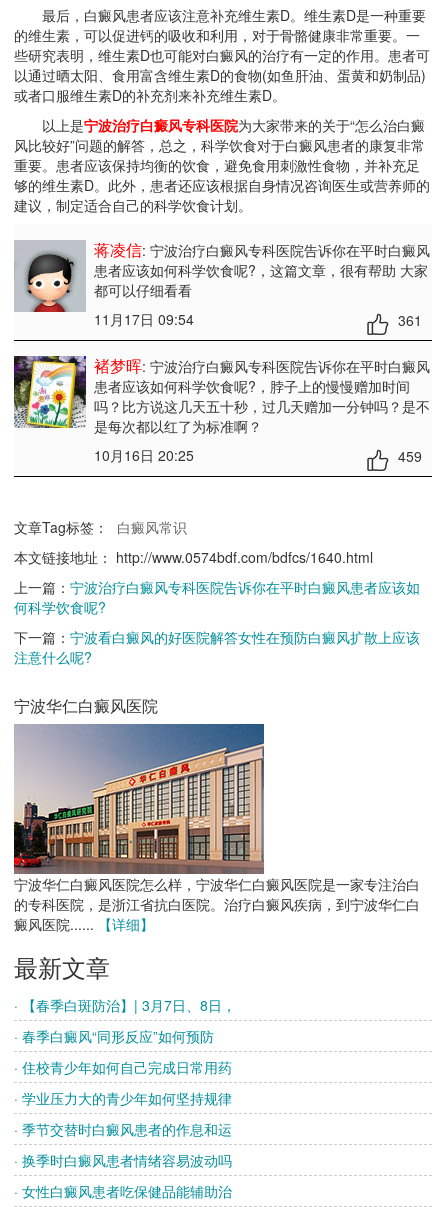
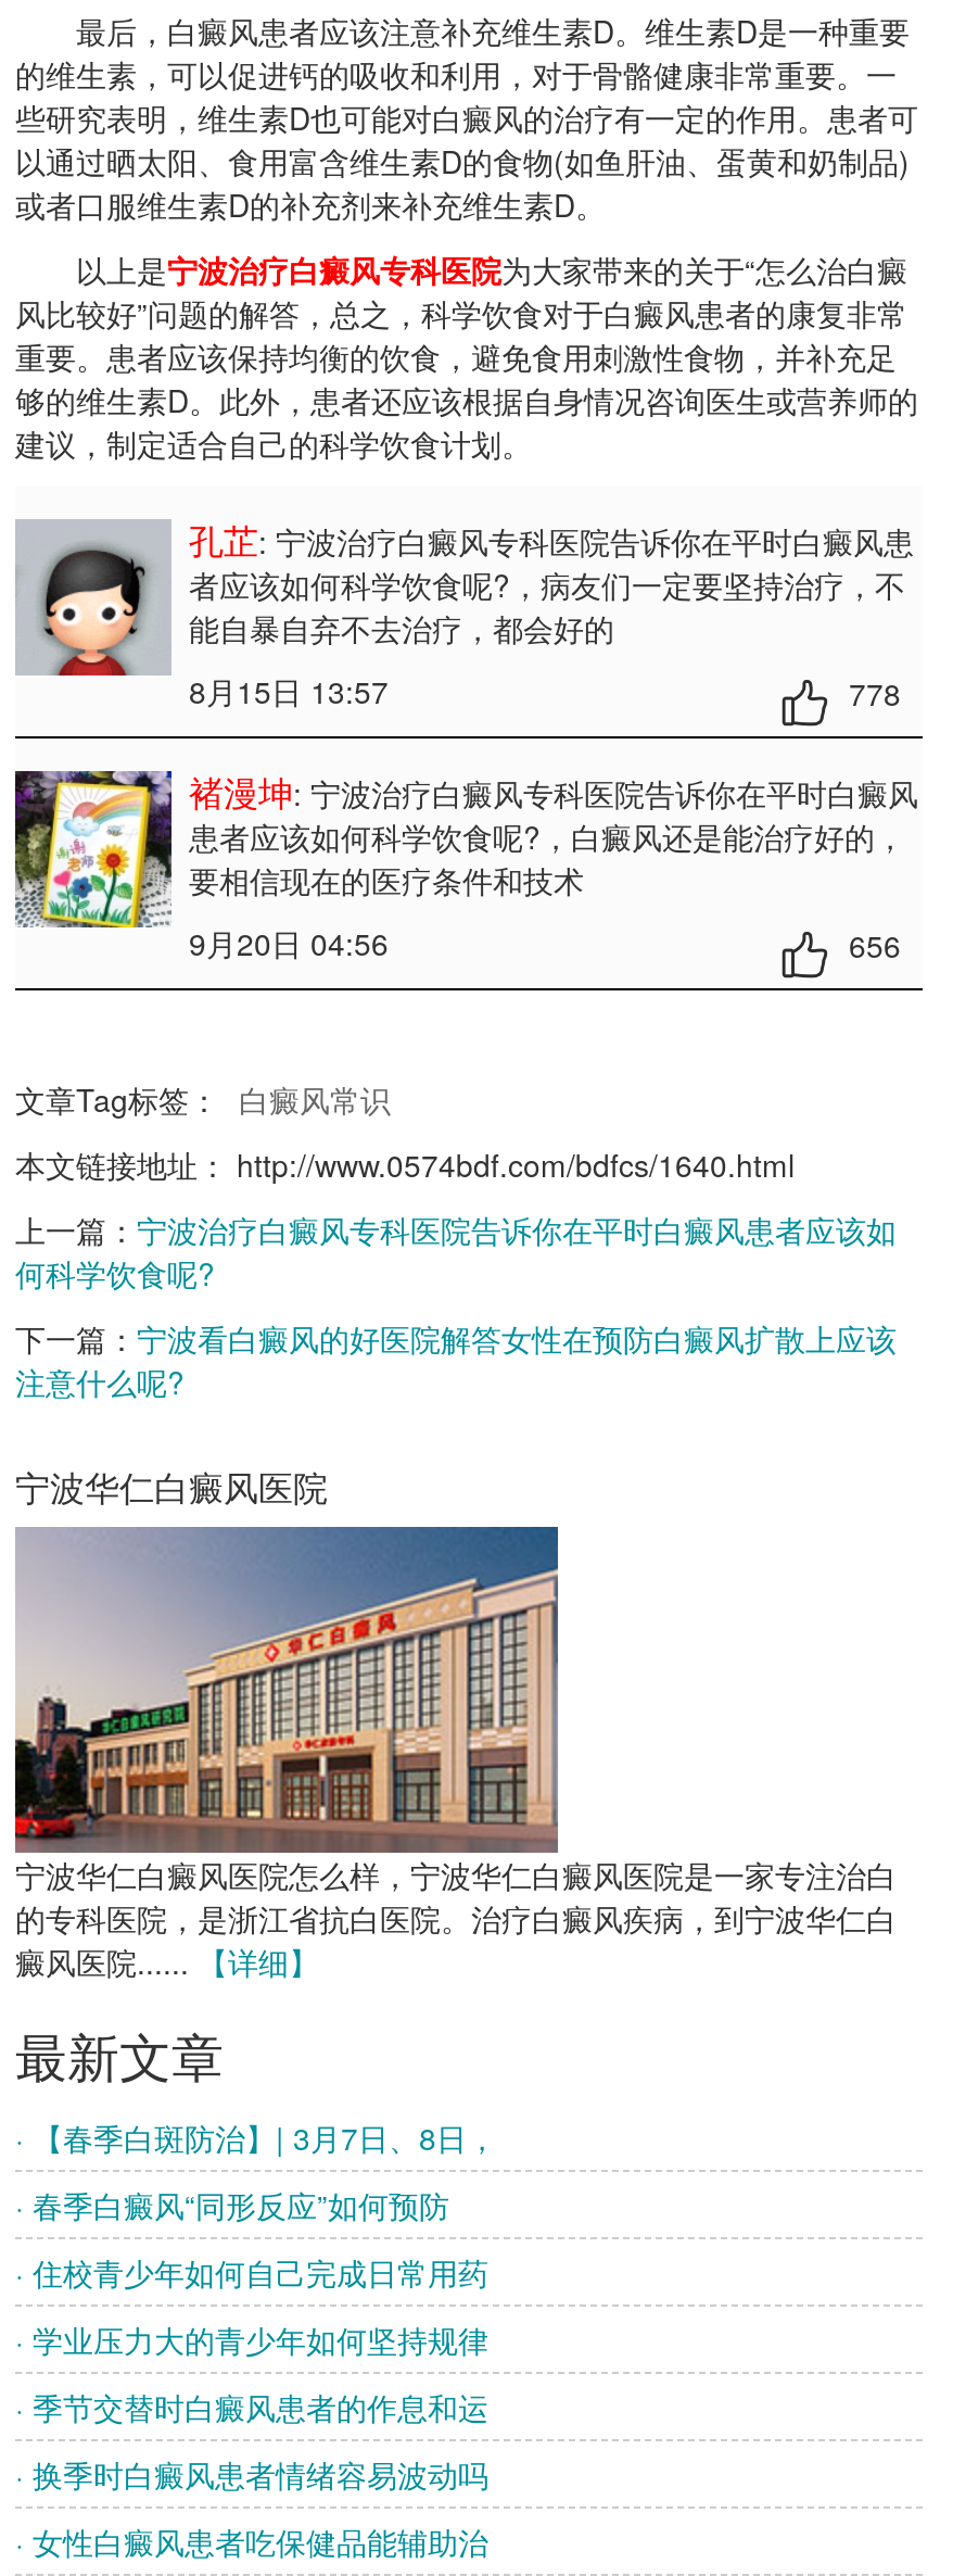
- 蒋凌信: 宁波治疗白癜风专科医院告诉你在平时白癜风
- 患者应该如何科学饮食呢?，这篇文章，很有帮助 大家
- 都可以仔细看看
- 11月17日 09:54
- 361
+ 孔芷: 宁波治疗白癜风专科医院告诉你在平时白癜风患
+ 者应该如何科学饮食呢?，病友们一定要坚持治疗，不
+ 能自暴自弃不去治疗，都会好的
+ 8月15日 13:57
+ 778

- 褚梦晖: 宁波治疗白癜风专科医院告诉你在平时白癜风
- 患者应该如何科学饮食呢?，脖子上的慢慢赠加时间
- 吗？比方说这几天五十秒，过几天赠加一分钟吗？是不
- 是每次都以红了为标准啊？
- 10月16日 20:25
- 459
+ 褚漫坤: 宁波治疗白癜风专科医院告诉你在平时白癜风
+ 患者应该如何科学饮食呢?，白癜风还是能治疗好的，
+ 要相信现在的医疗条件和技术
+ 9月20日 04:56
+ 656
